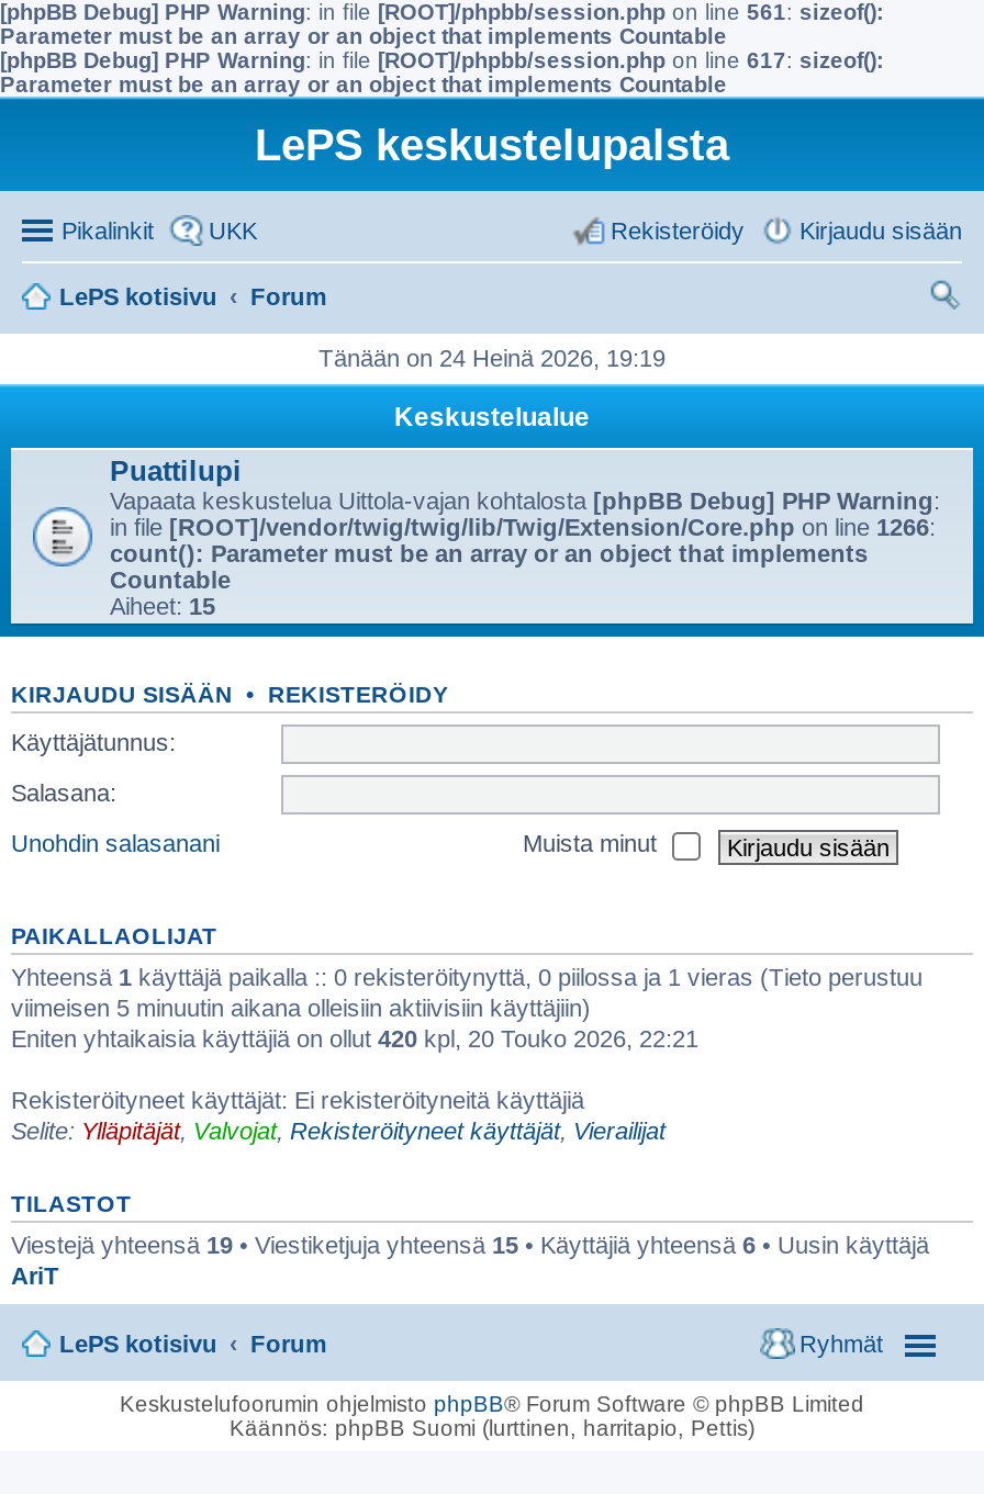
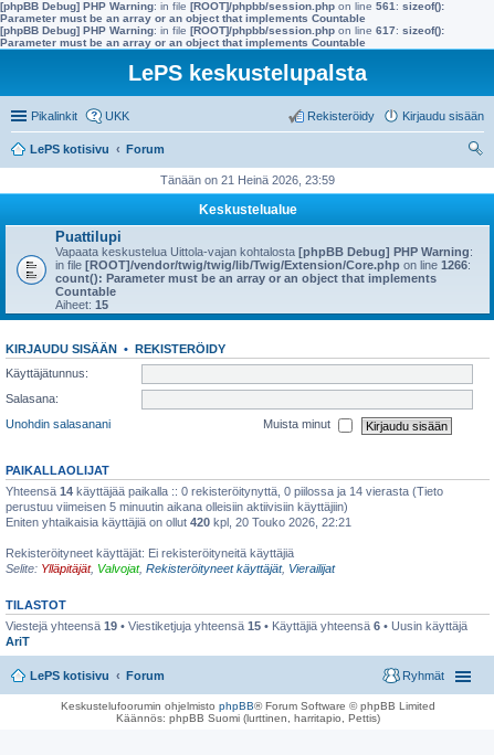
- Tänään on 24 Heinä 2026, 19:19
+ Tänään on 21 Heinä 2026, 23:59

- Yhteensä 1 käyttäjä paikalla :: 0 rekisteröitynyttä, 0 piilossa ja 1 vieras (Tieto perustuu
- viimeisen 5 minuutin aikana olleisiin aktiivisiin käyttäjiin)
+ Yhteensä 14 käyttäjää paikalla :: 0 rekisteröitynyttä, 0 piilossa ja 14 vierasta (Tieto
+ perustuu viimeisen 5 minuutin aikana olleisiin aktiivisiin käyttäjiin)
